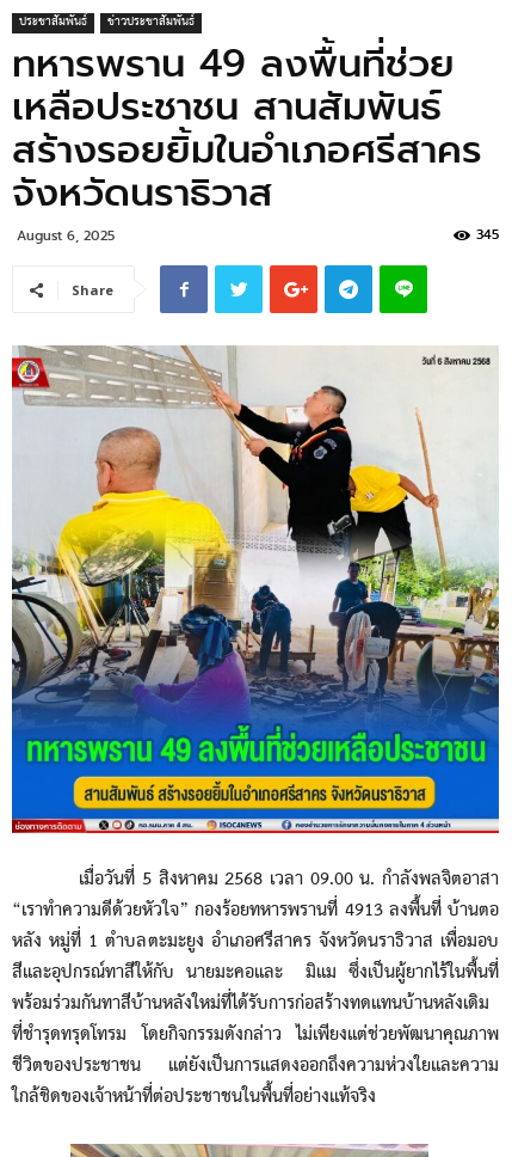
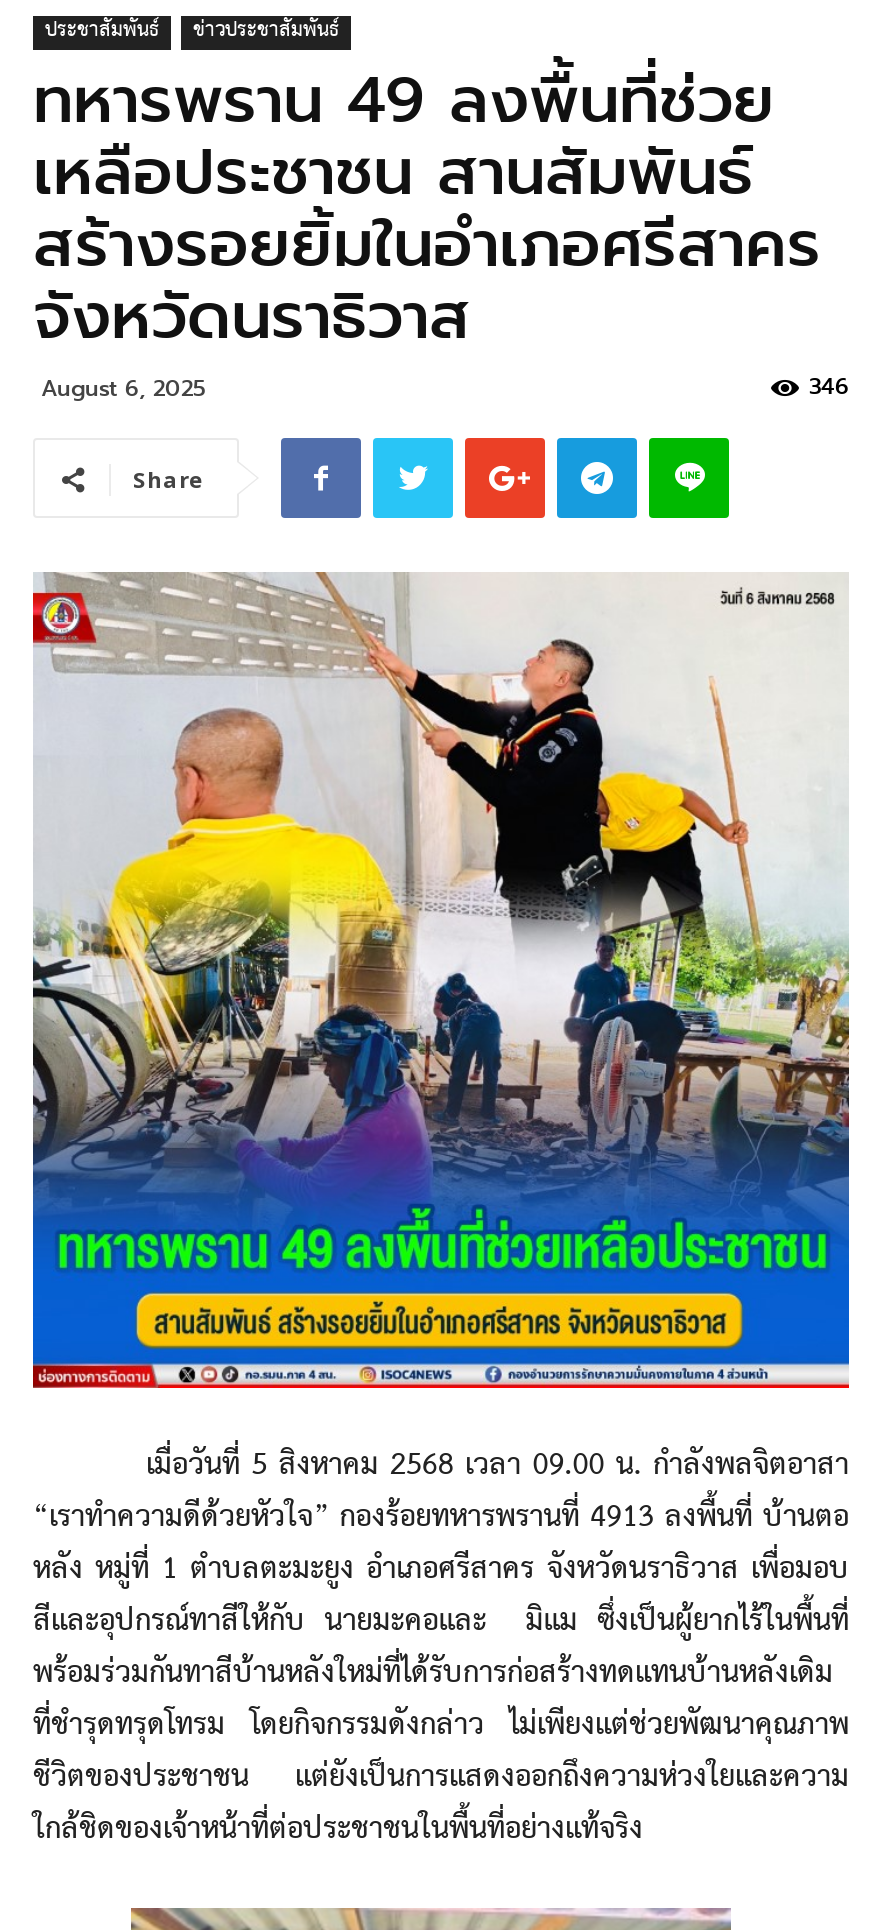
- 345
+ 346
